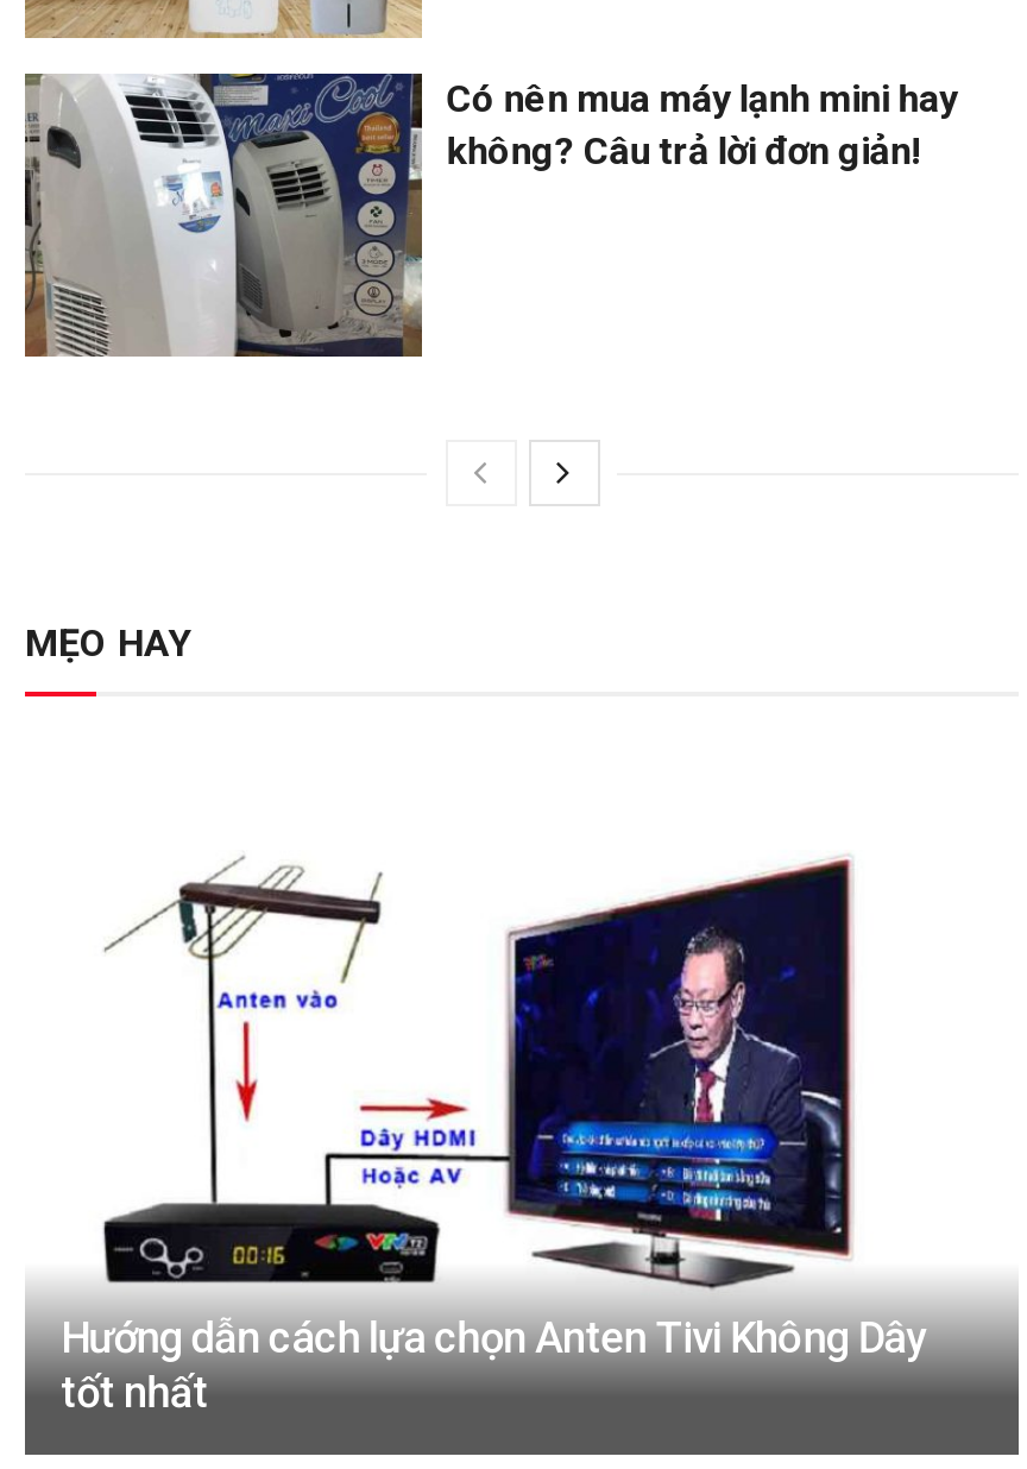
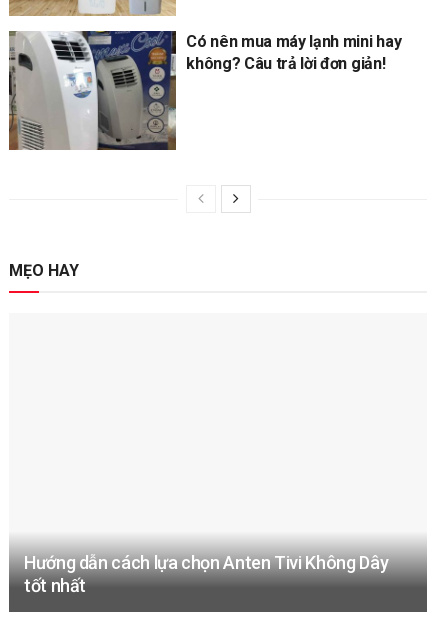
- [image]
